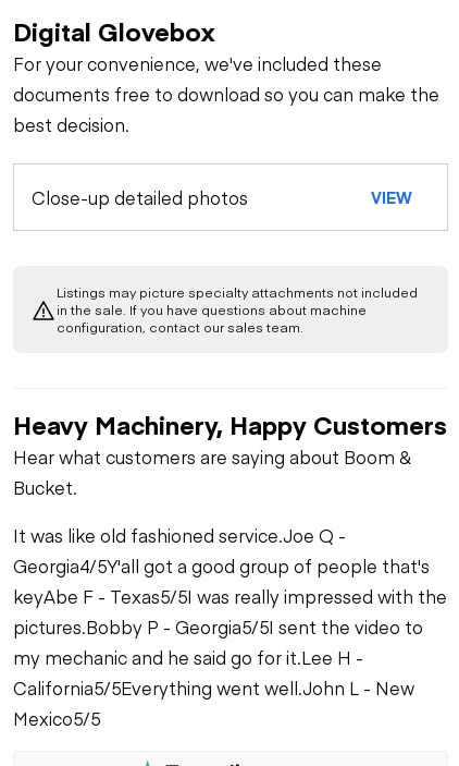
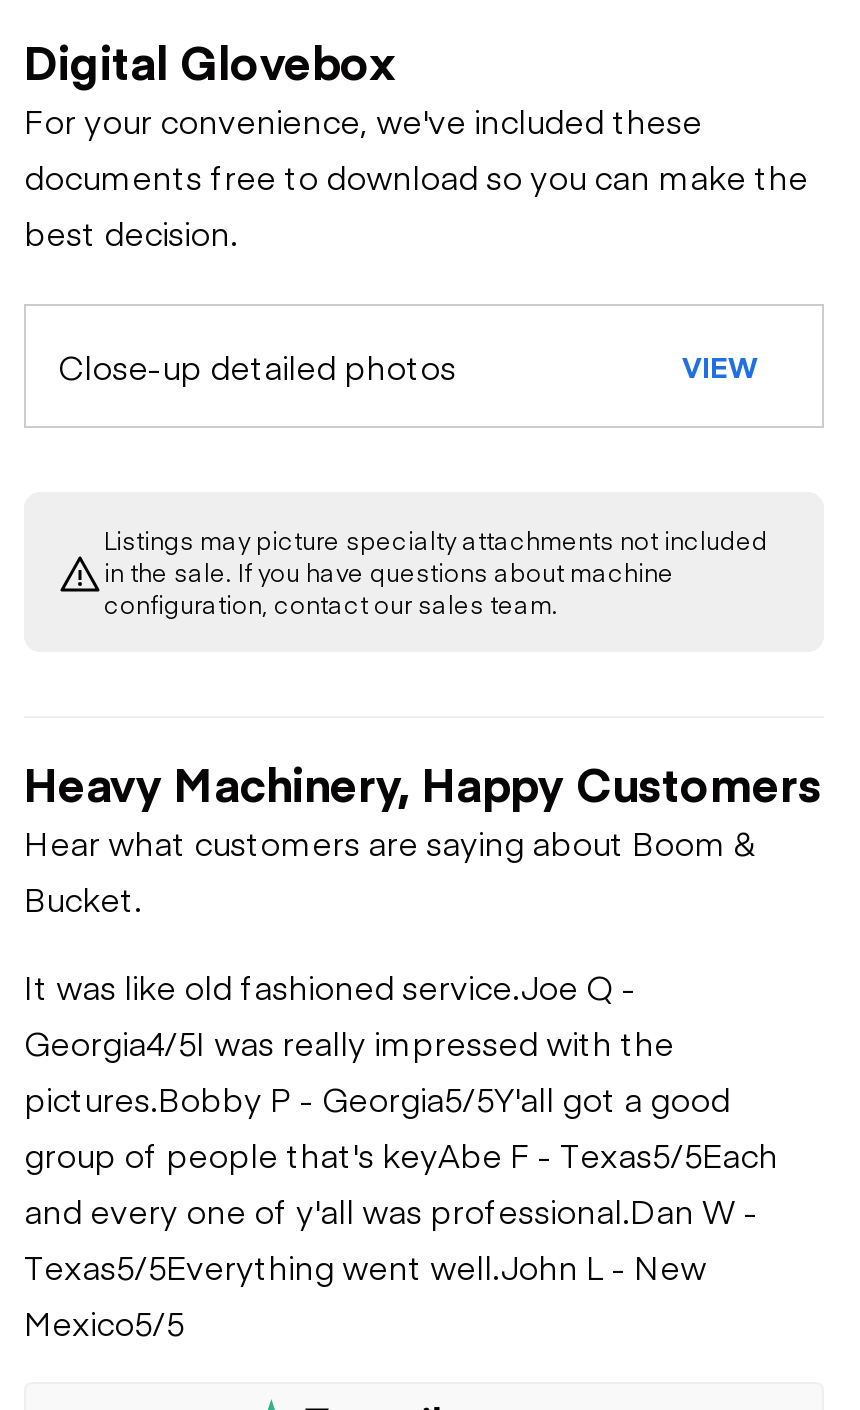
- Georgia4/5 Y'all got a good group of people that's
- keyAbe F - Texas5/5I was really impressed with the
- pictures.Bobby P - Georgia5/5I sent the video to
- my mechanic and he said go for it.Lee H -
- California5/5Everything went well.John L - New
+ Georgia4/5 I was really impressed with the
+ pictures.Bobby P - Georgia5/5Y'all got a good
+ group of people that's keyAbe F - Texas5/5Each
+ and every one of y'all was professional.Dan W -
+ Texas5/5Everything went well.John L - New
